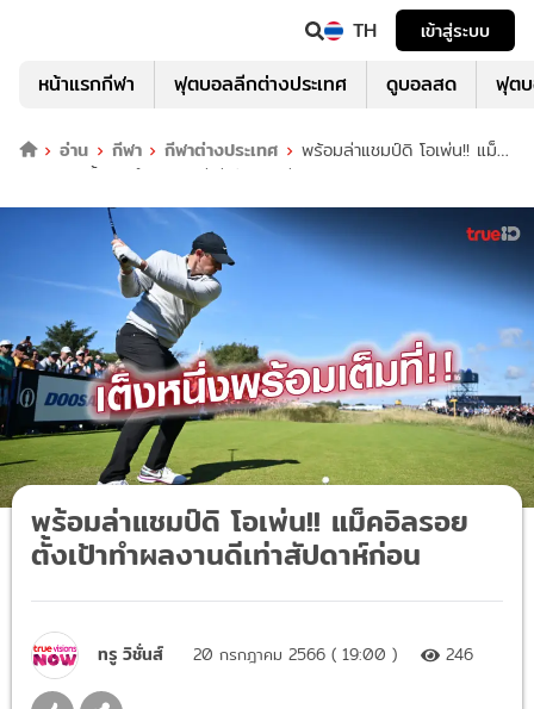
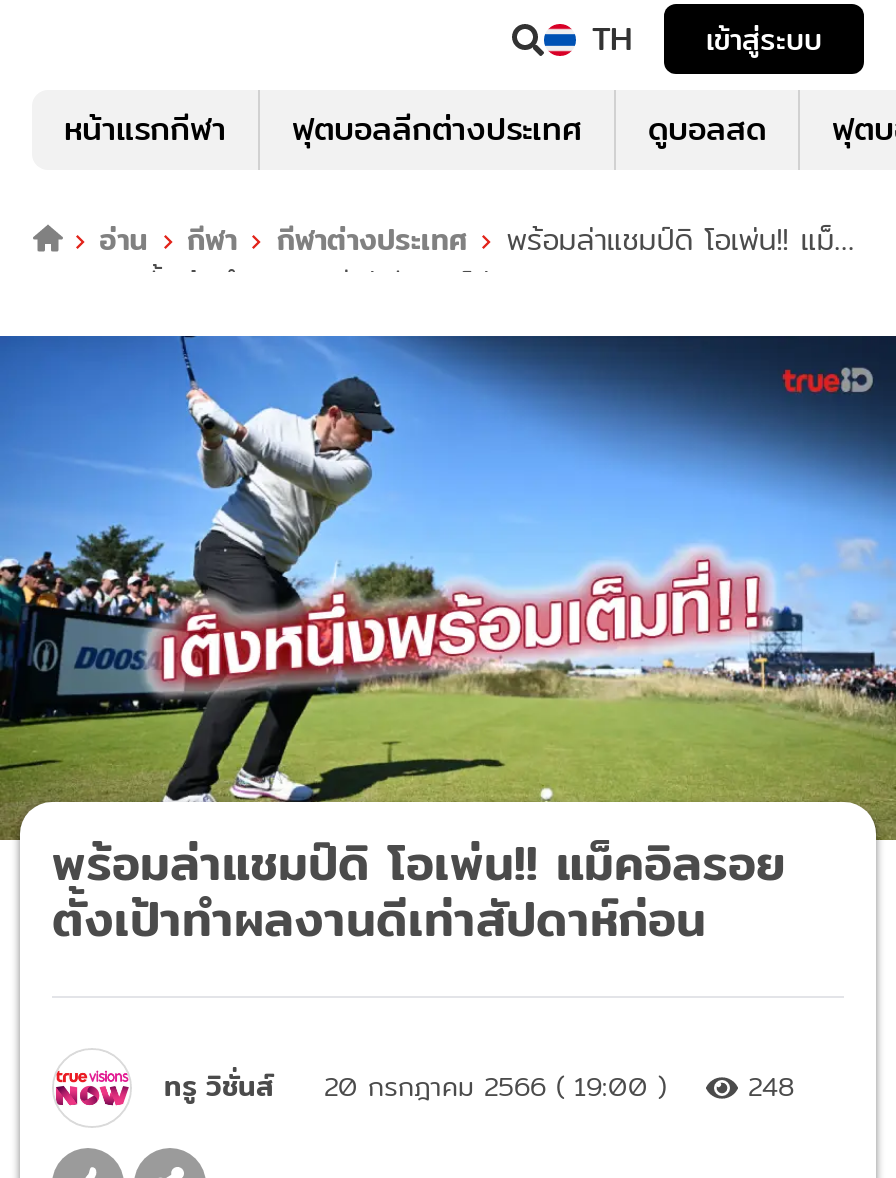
- 246
+ 248
